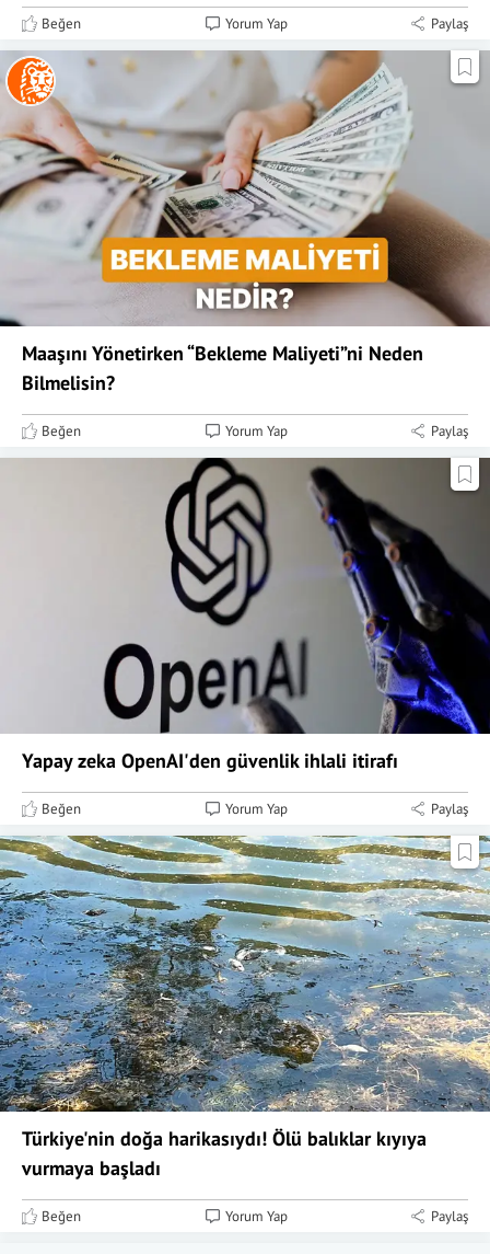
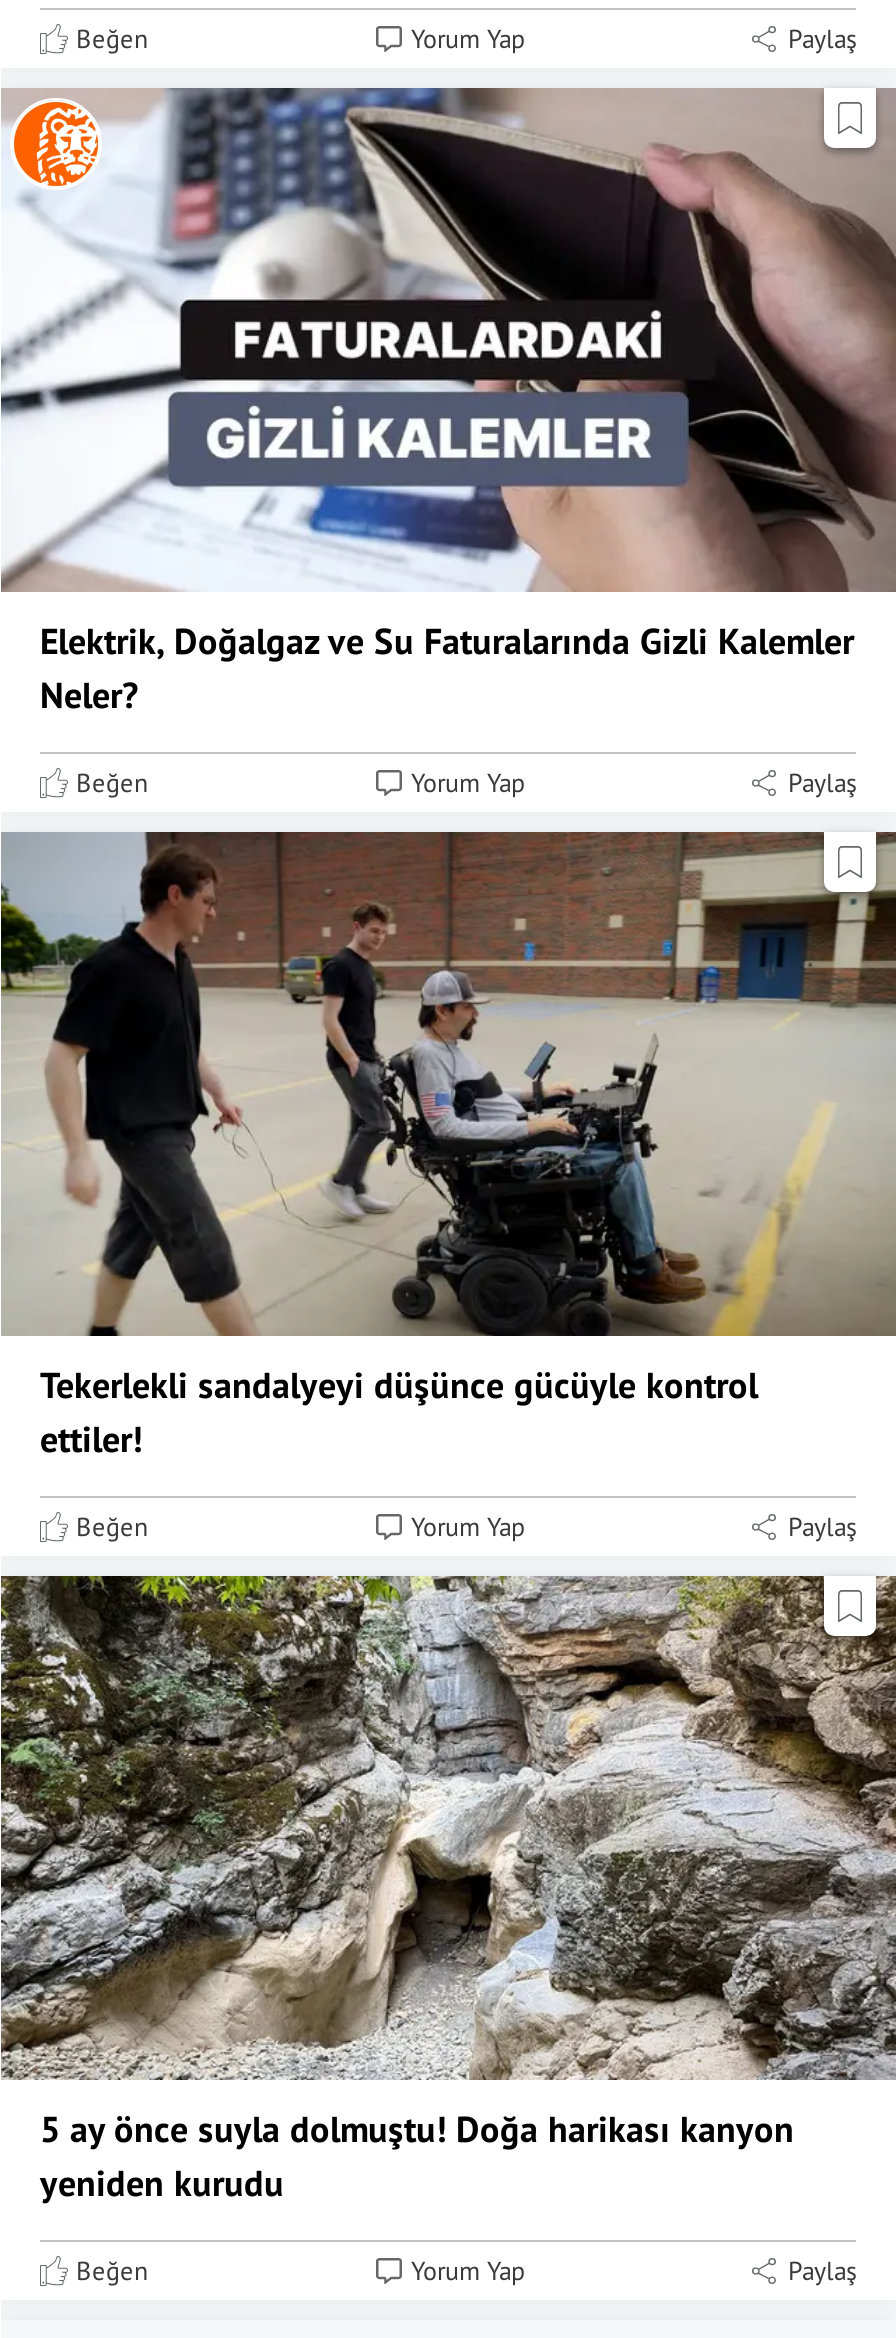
- [image]
- Maaşını Yönetirken “Bekleme Maliyeti”ni Neden
- Bilmelisin?
+ [image]
+ Elektrik, Doğalgaz ve Su Faturalarında Gizli Kalemler
+ Neler?

- [image]
- Yapay zeka OpenAI'den güvenlik ihlali itirafı
+ [image]
+ Tekerlekli sandalyeyi düşünce gücüyle kontrol
+ ettiler!

- [image]
- Türkiye'nin doğa harikasıydı! Ölü balıklar kıyıya
- vurmaya başladı
+ [image]
+ 5 ay önce suyla dolmuştu! Doğa harikası kanyon
+ yeniden kurudu
